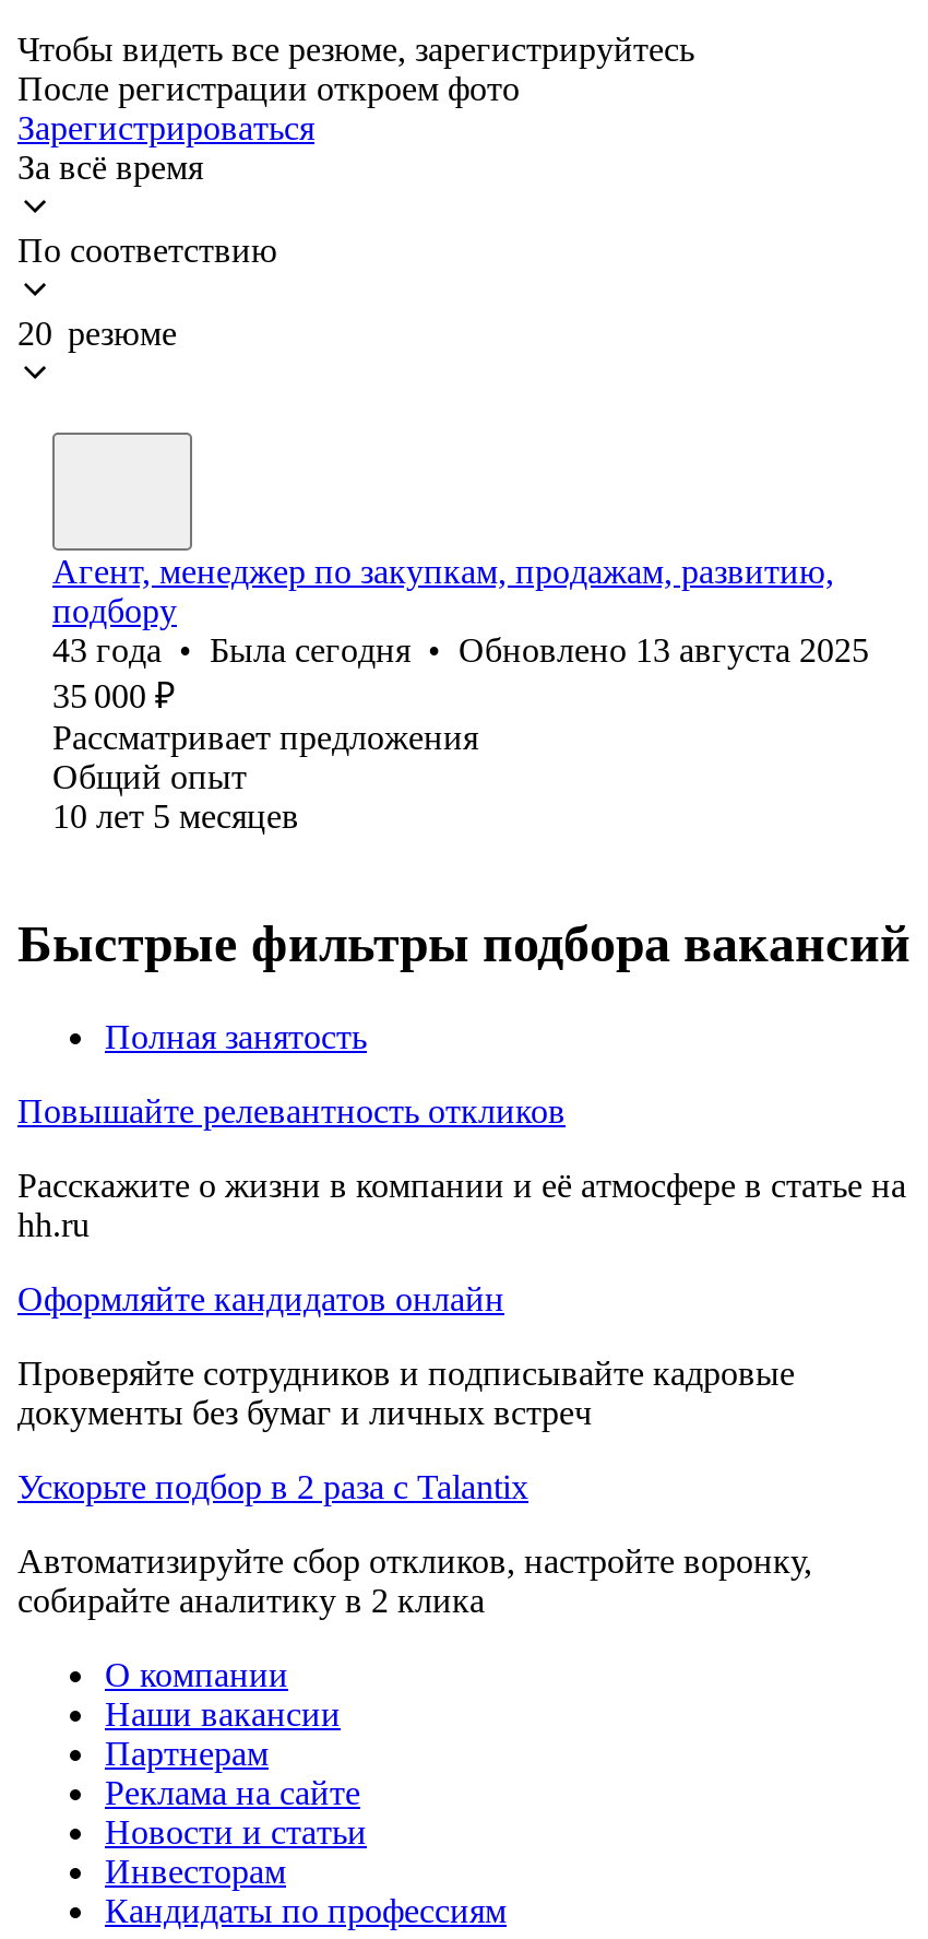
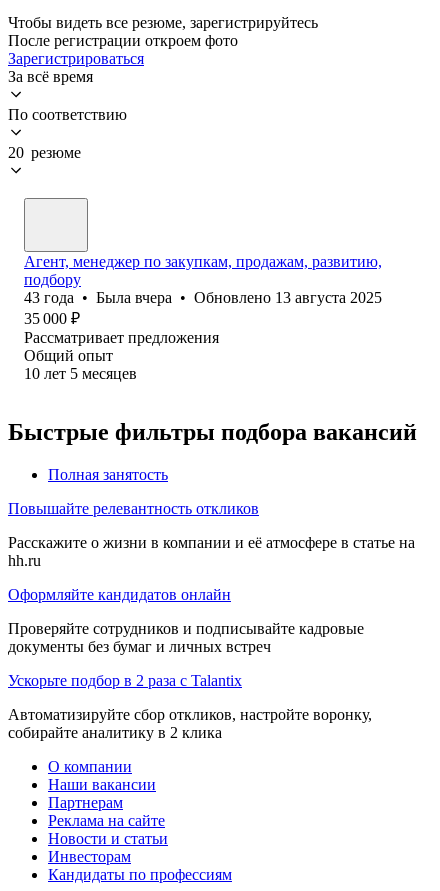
- 43 года • Была сегодня • Обновлено 13 августа 2025
+ 43 года • Была вчера • Обновлено 13 августа 2025
